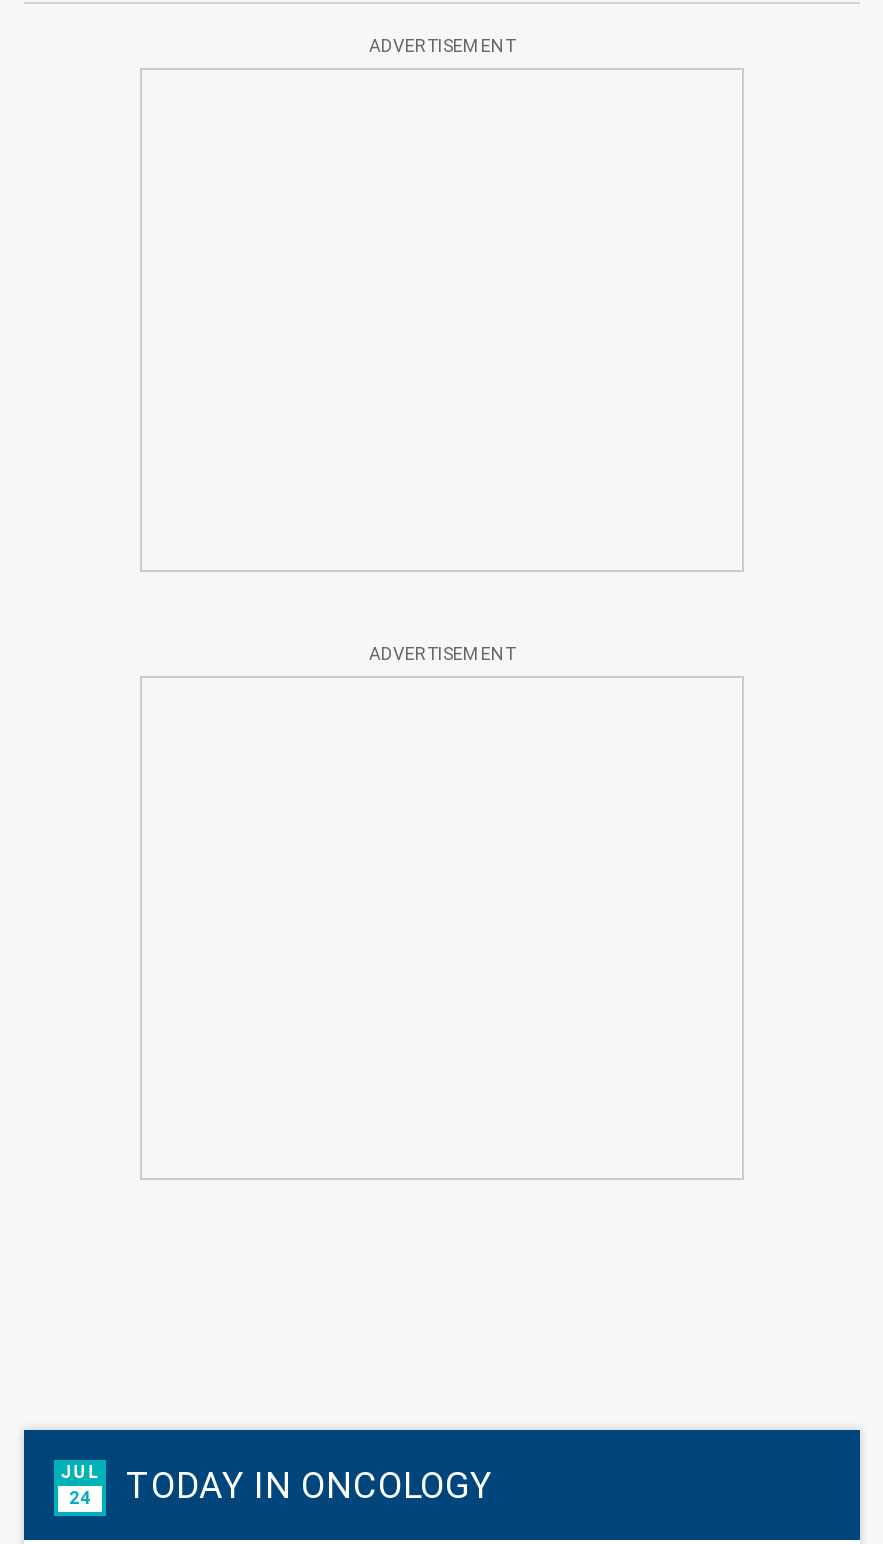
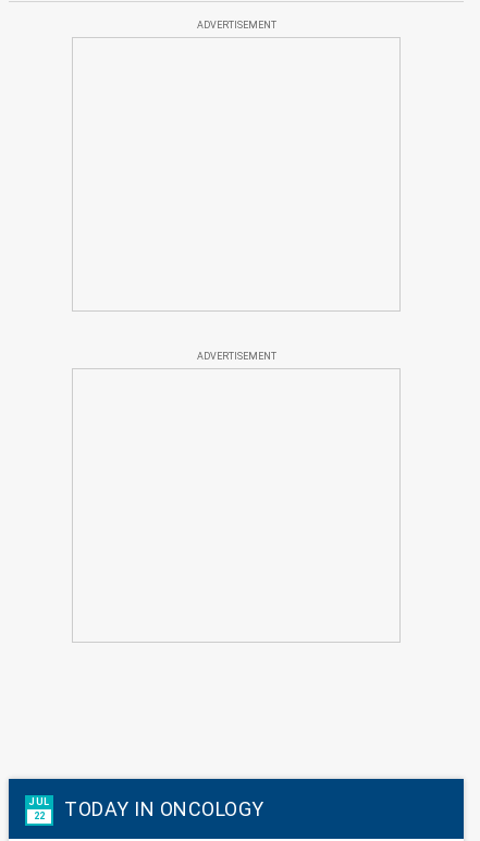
- JUL 24 TODAY IN ONCOLOGY
+ JUL 22 TODAY IN ONCOLOGY
